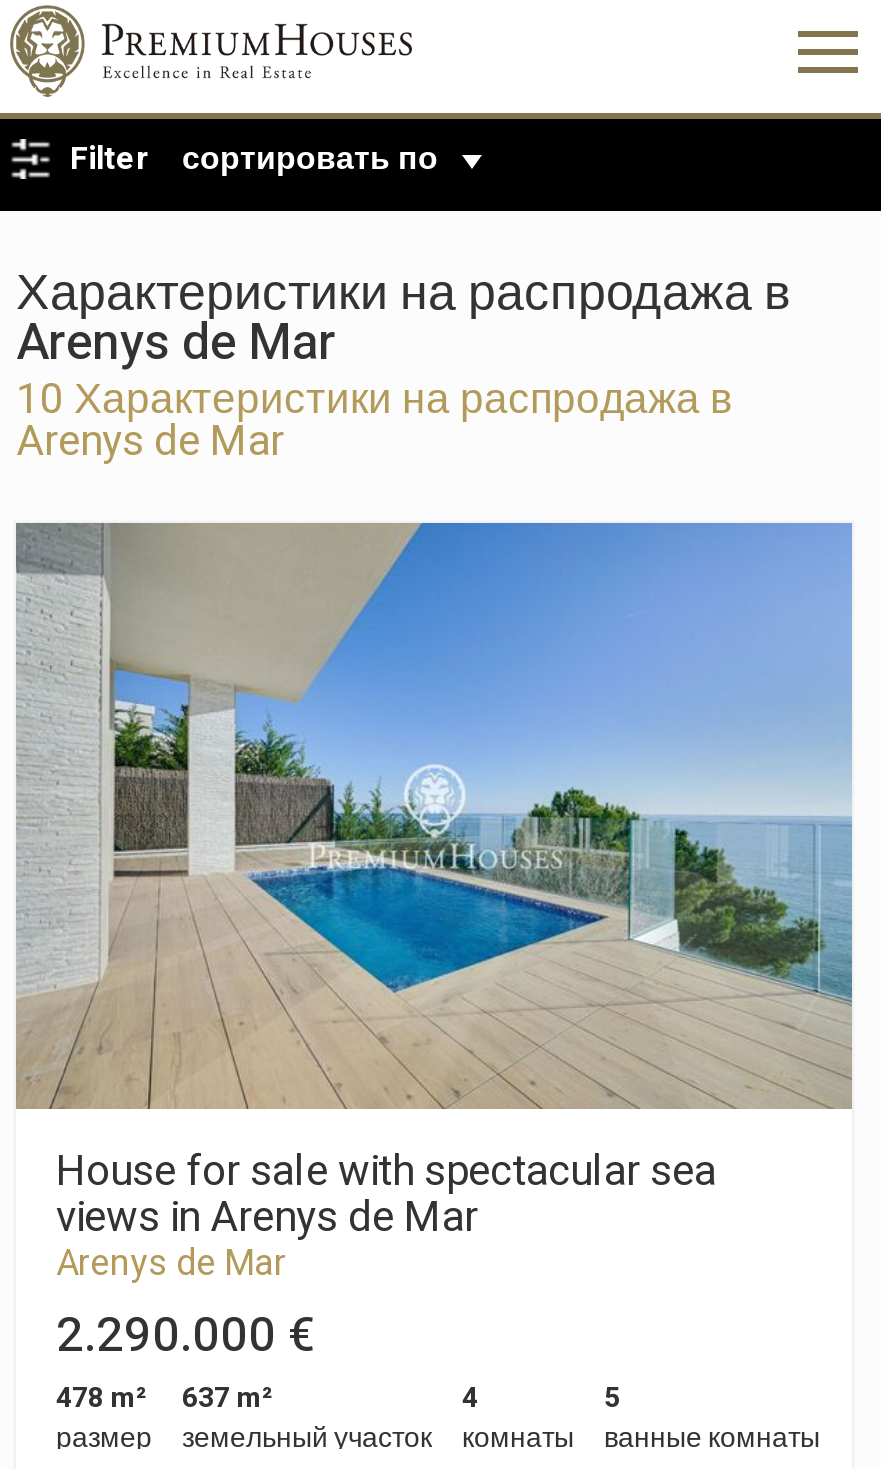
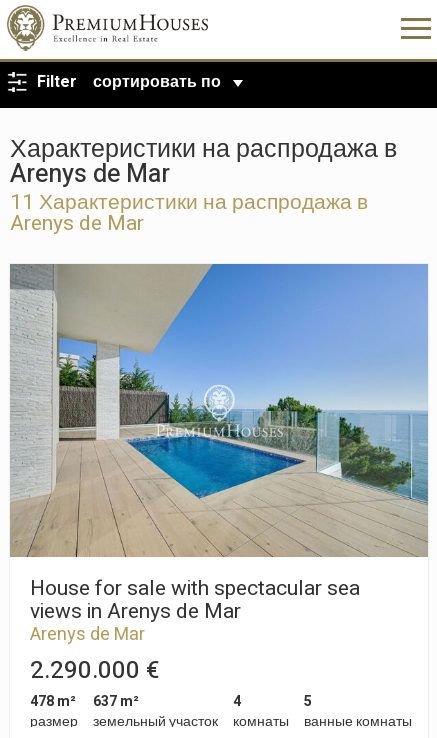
- 10 Характеристики на распродажа в
+ 11 Характеристики на распродажа в
